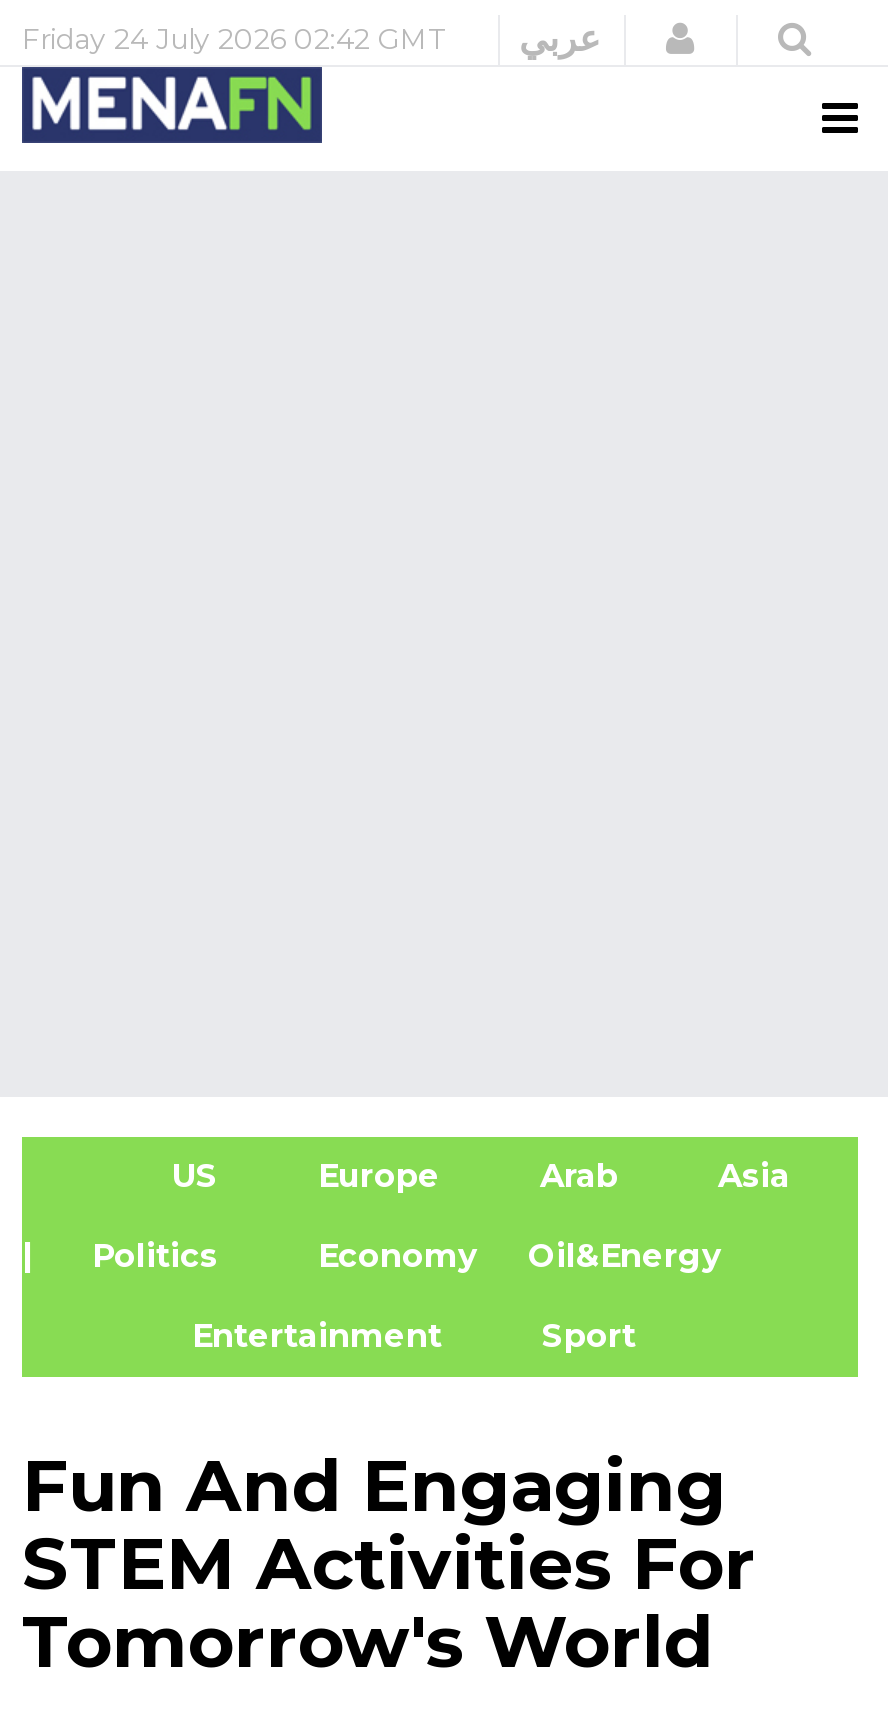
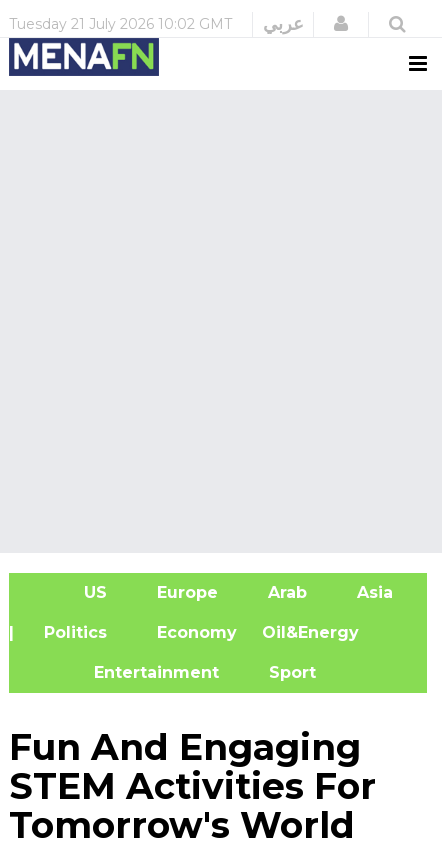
- Friday 24 July 2026 02:42 GMT
+ Tuesday 21 July 2026 10:02 GMT
